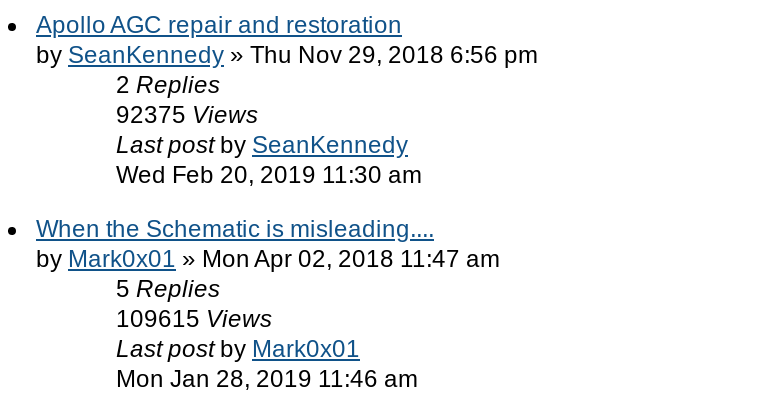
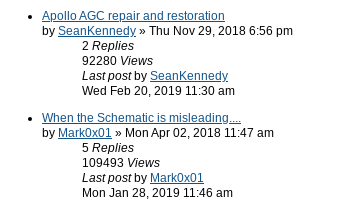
- 92375 Views
+ 92280 Views

- 109615 Views
+ 109493 Views
